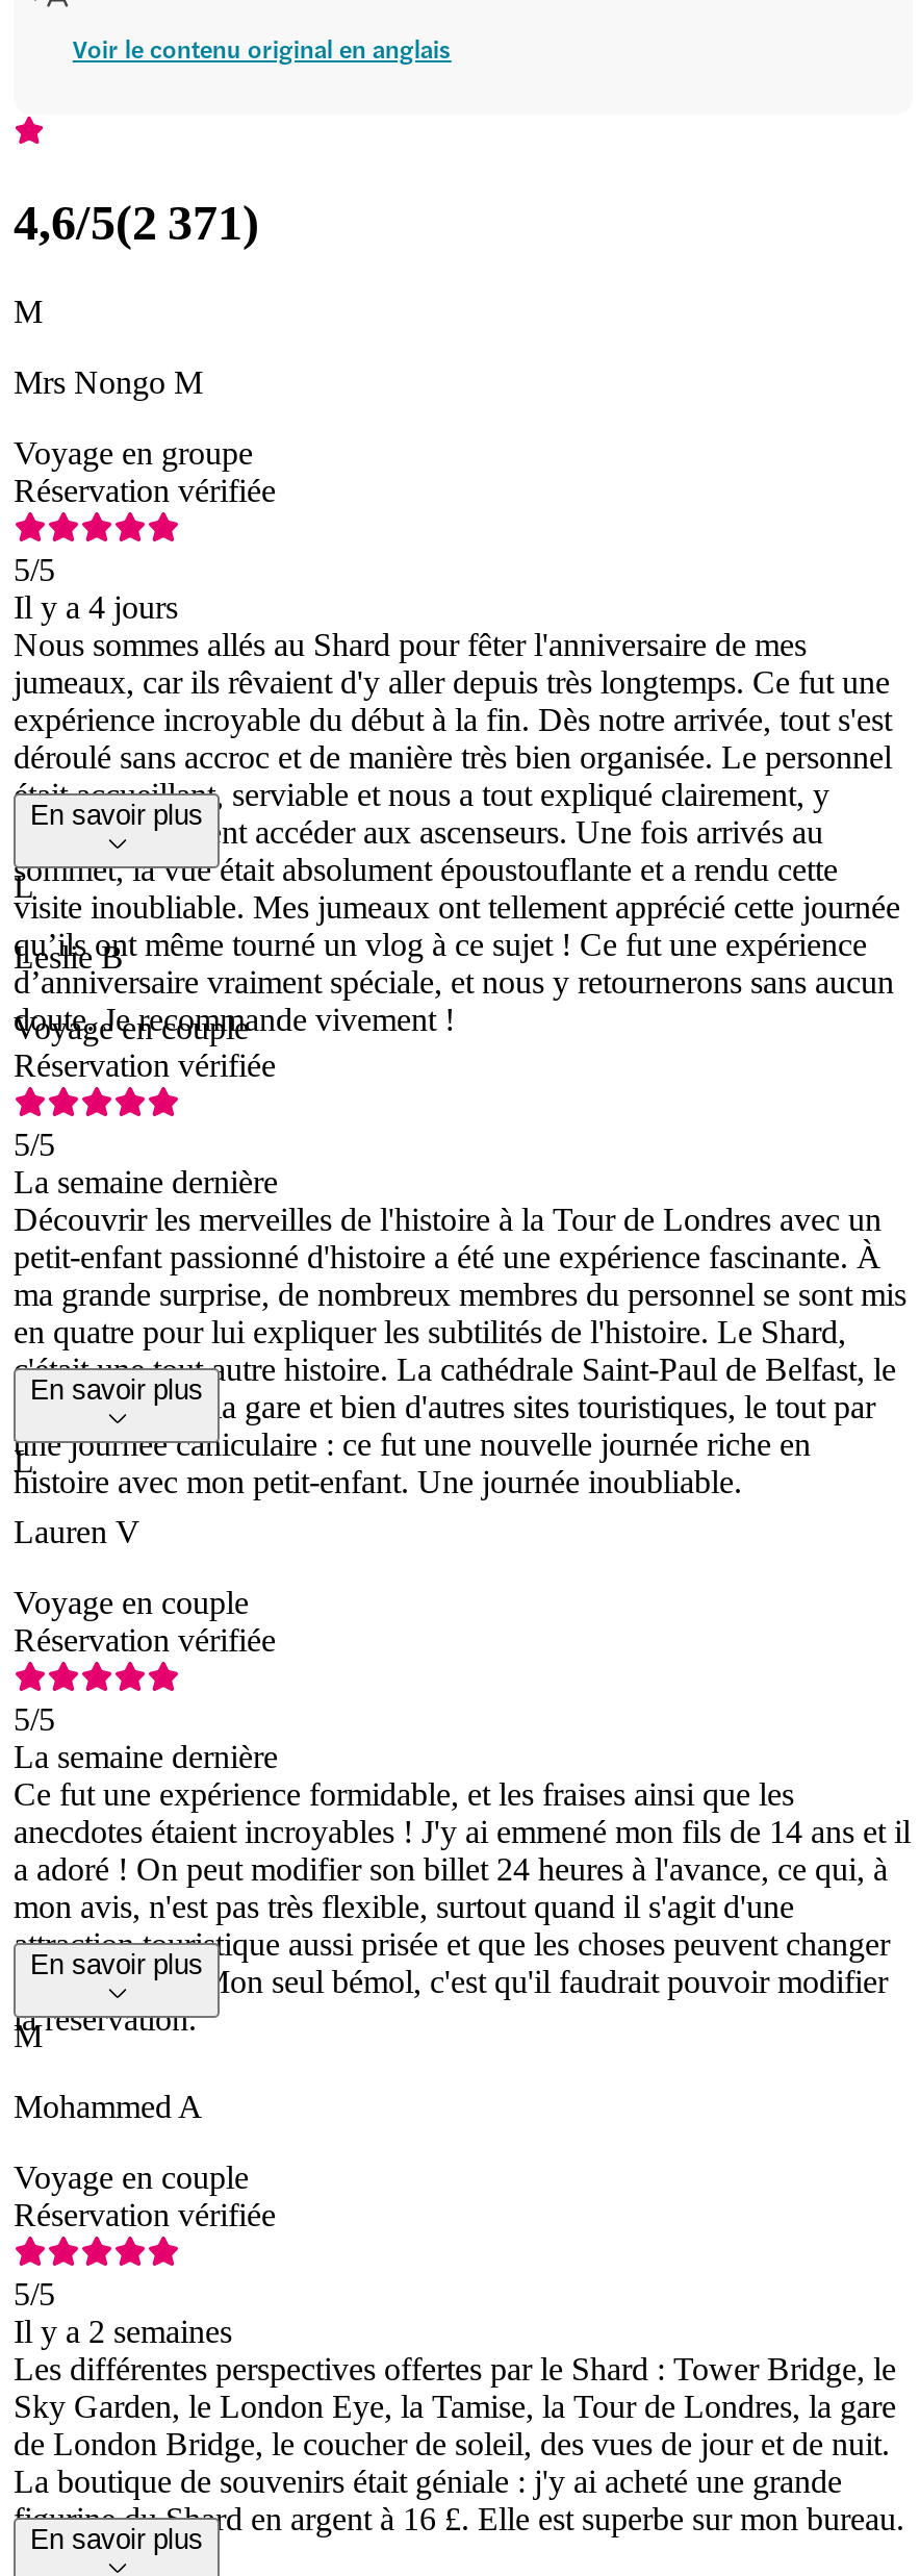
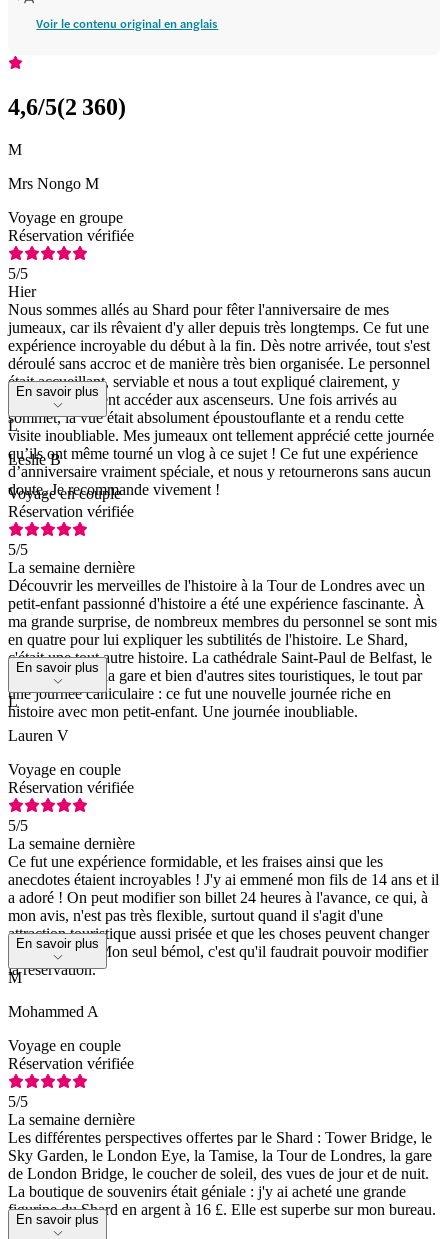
- 4,6/5(2 371)
+ 4,6/5(2 360)

- Il y a 4 jours
+ Hier

- Il y a 2 semaines
+ La semaine dernière
